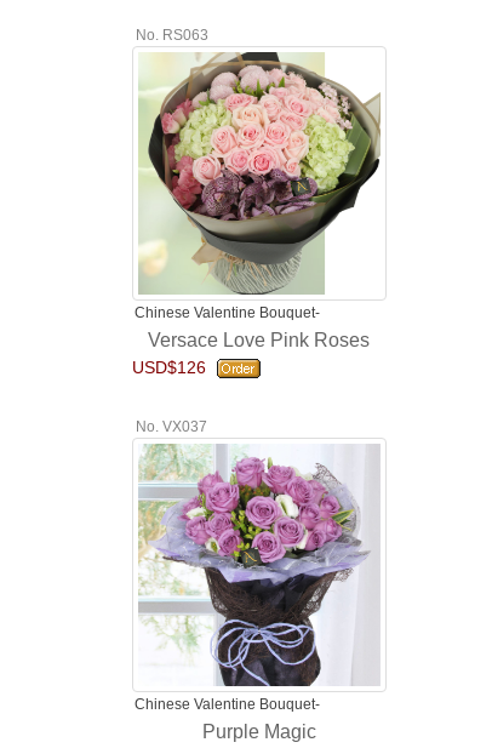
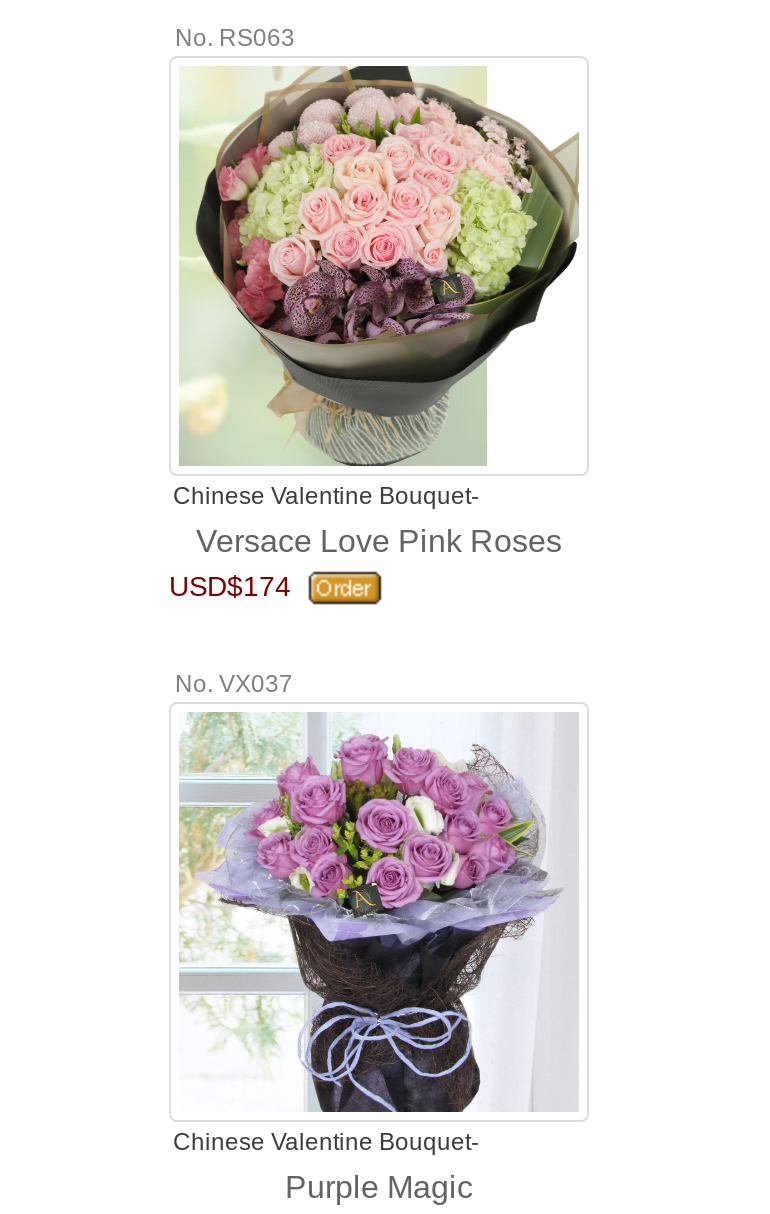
- USD$126
+ USD$174
